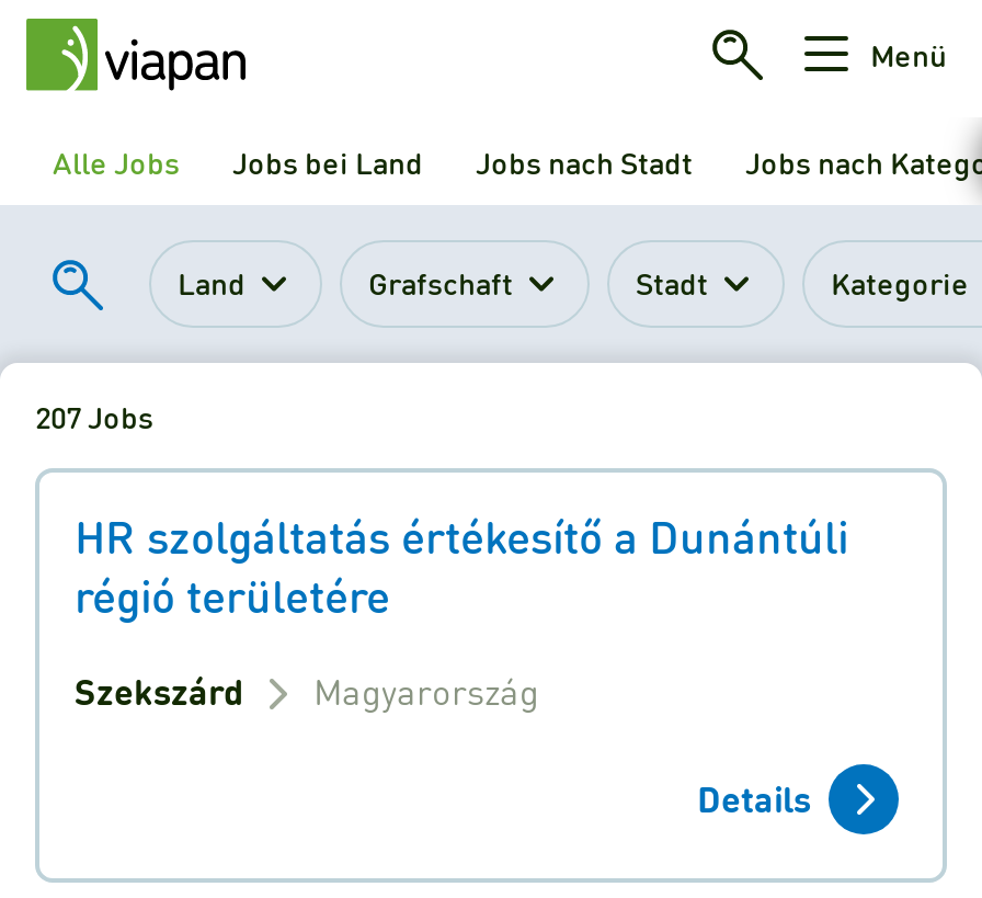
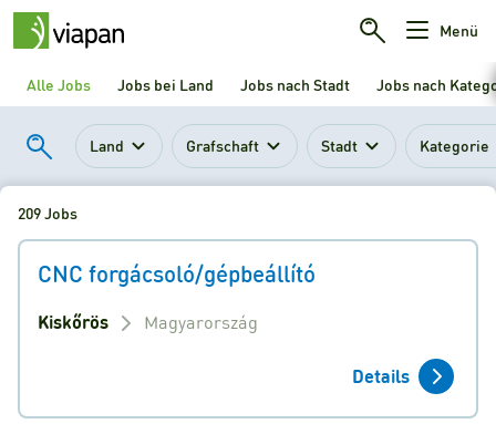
- 207 Jobs
+ 209 Jobs

- HR szolgáltatás értékesítő a Dunántúli
- régió területére
+ CNC forgácsoló/gépbeállító

- Szekszárd
+ Kiskőrös
